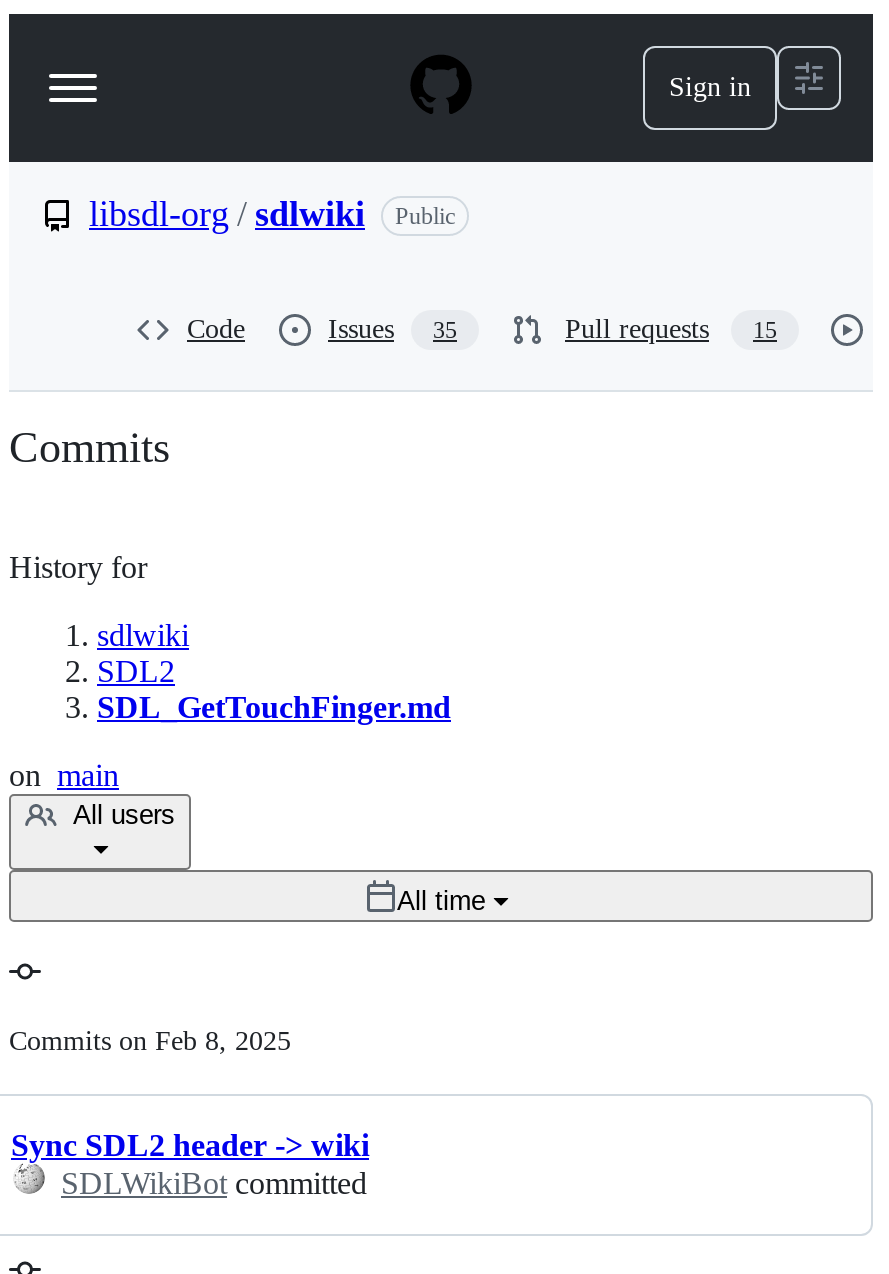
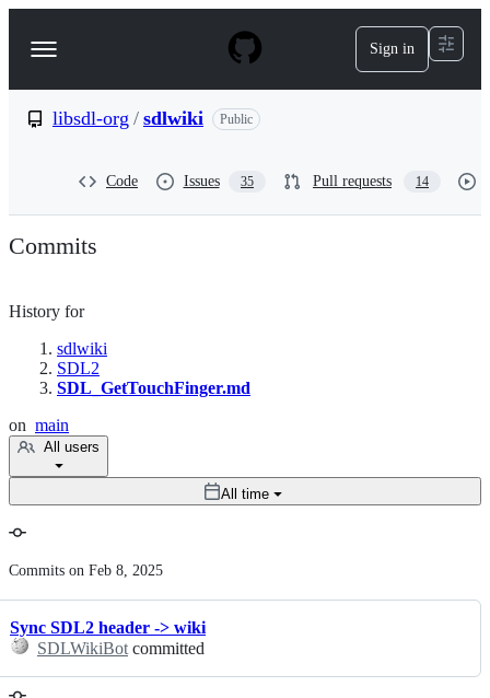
- Pull requests 15
+ Pull requests 14
